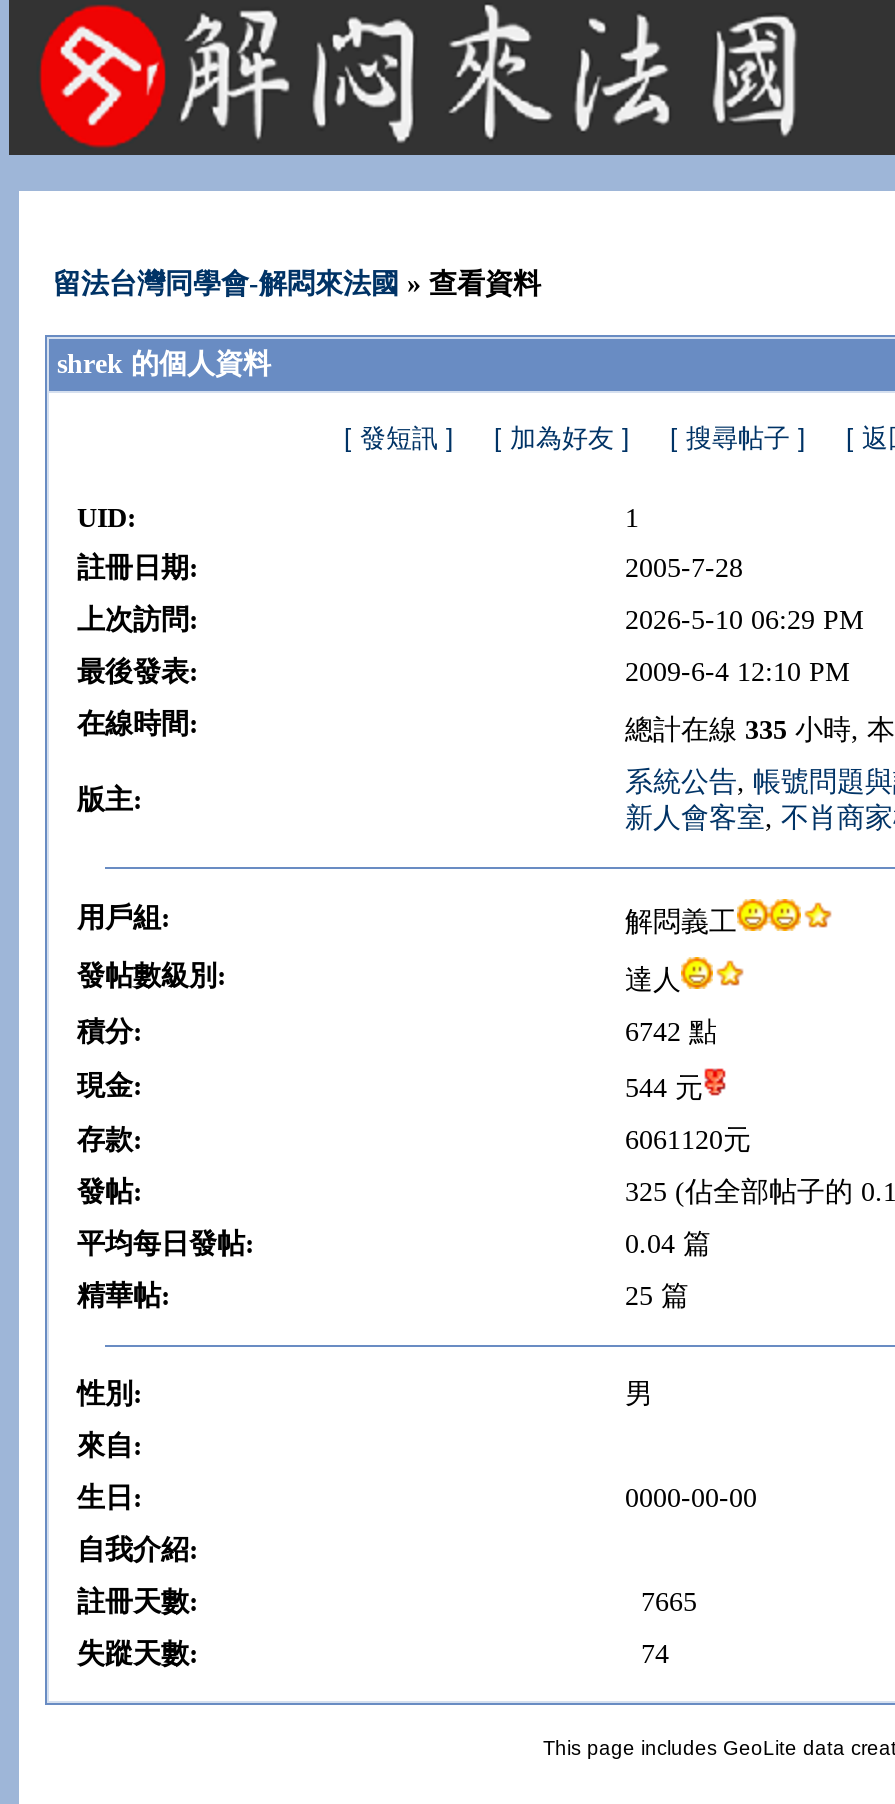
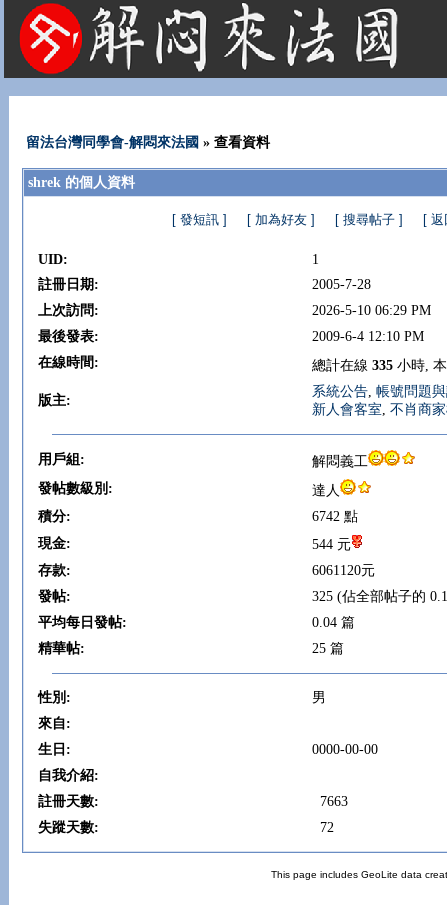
- 7665
+ 7663

- 74
+ 72
